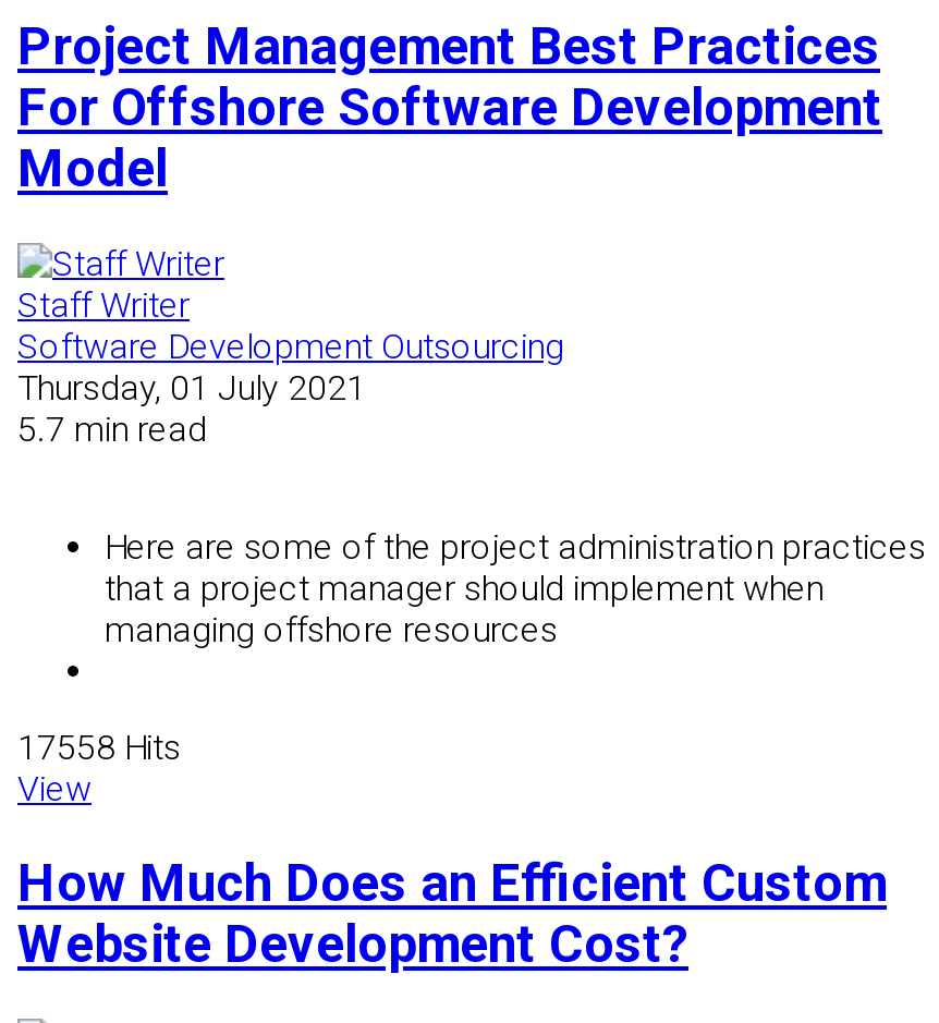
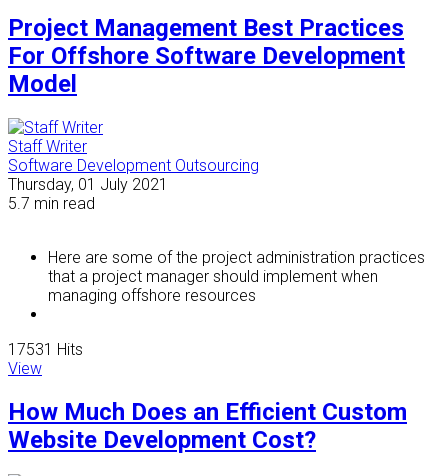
- 17558 Hits
+ 17531 Hits
